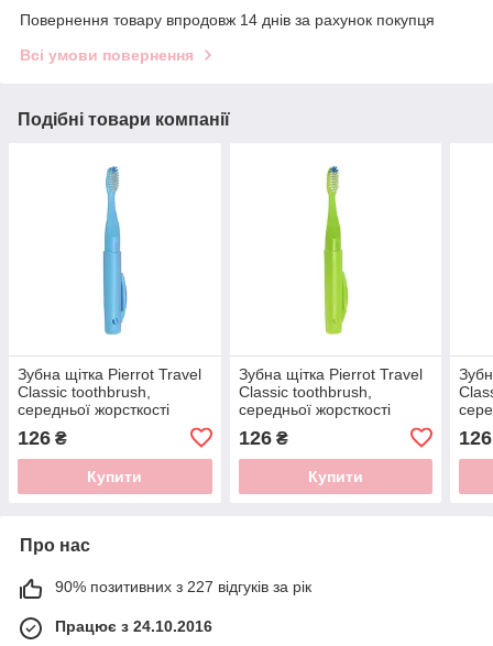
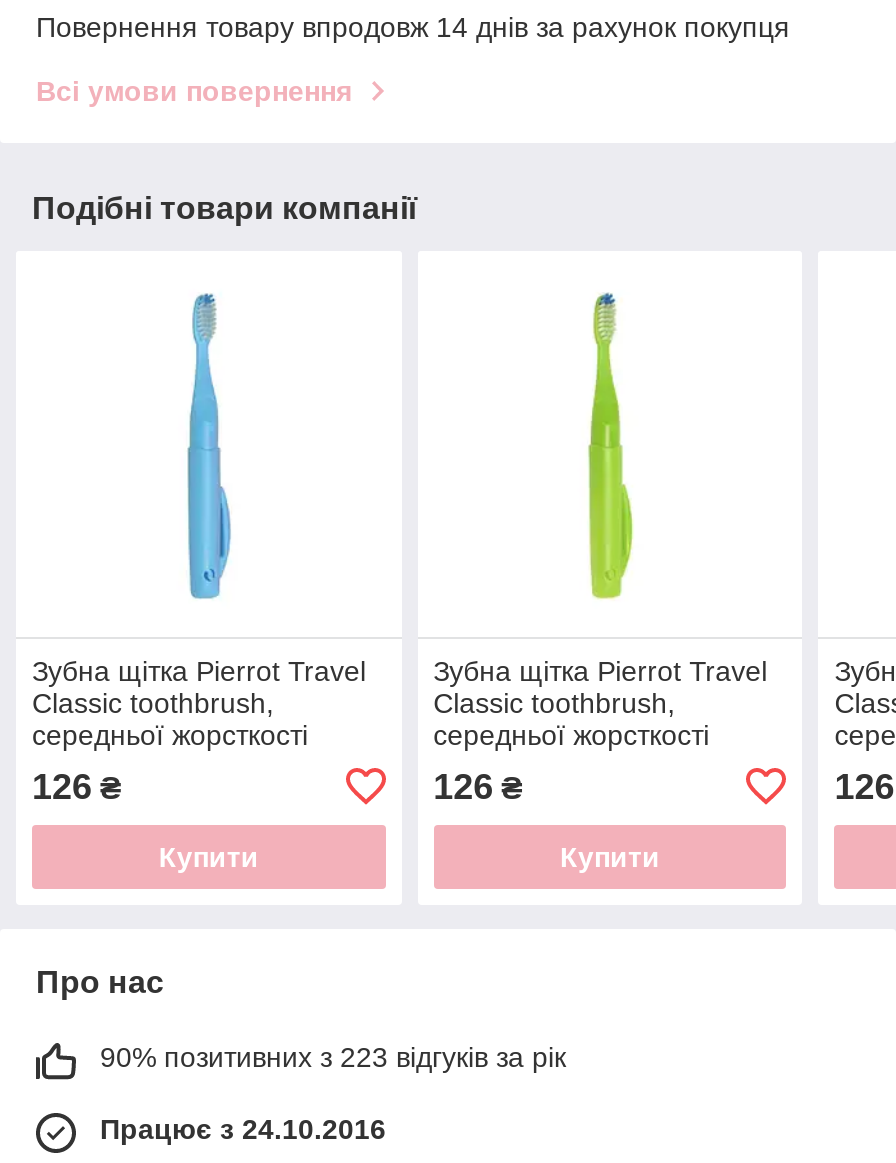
- 90% позитивних з 227 відгуків за рік
+ 90% позитивних з 223 відгуків за рік
